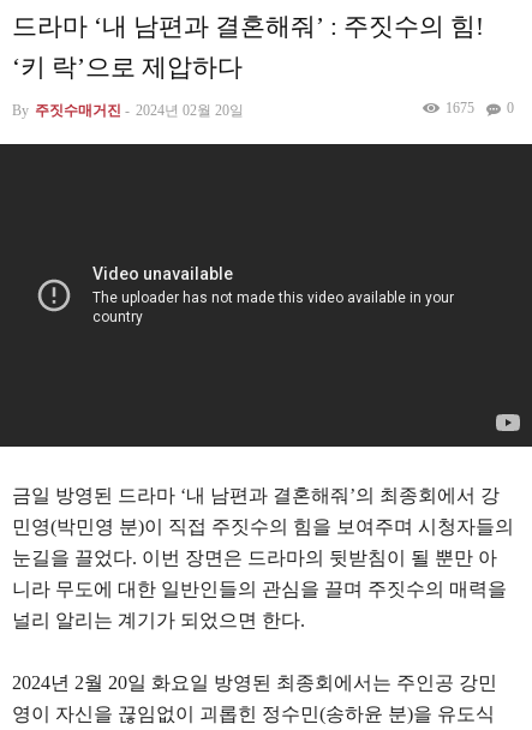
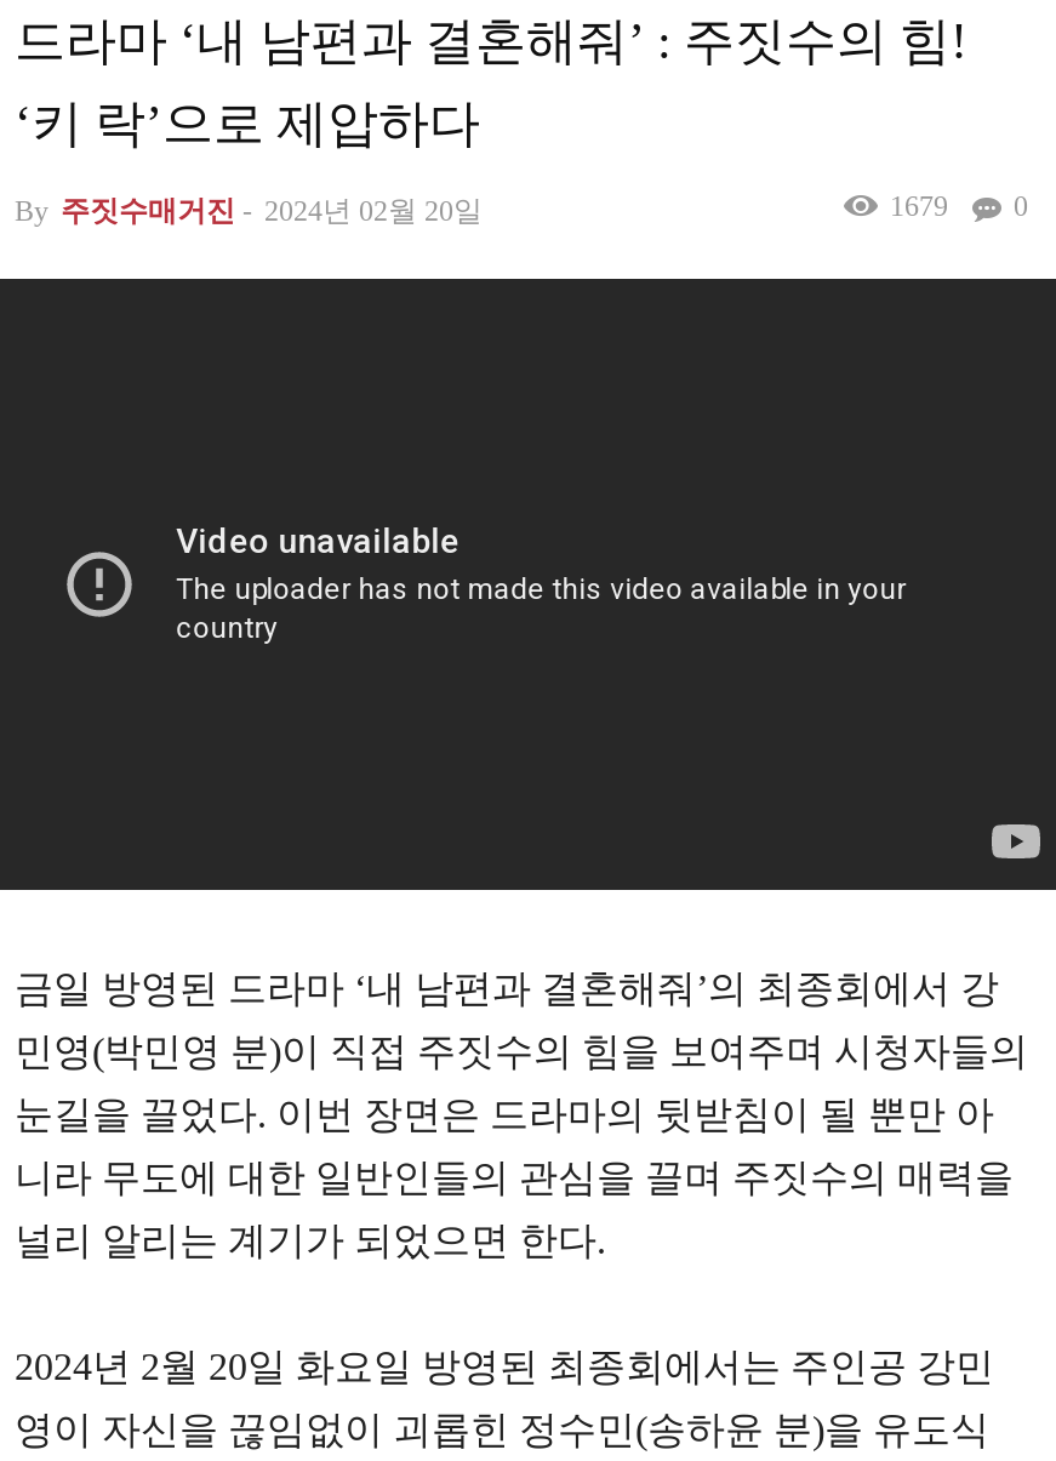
- 1675 0
+ 1679 0
